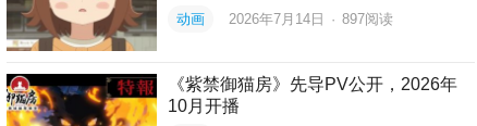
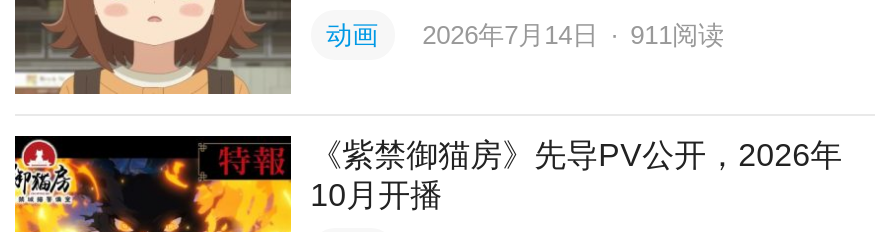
- 动画 2026年7月14日 · 897阅读
+ 动画 2026年7月14日 · 911阅读
